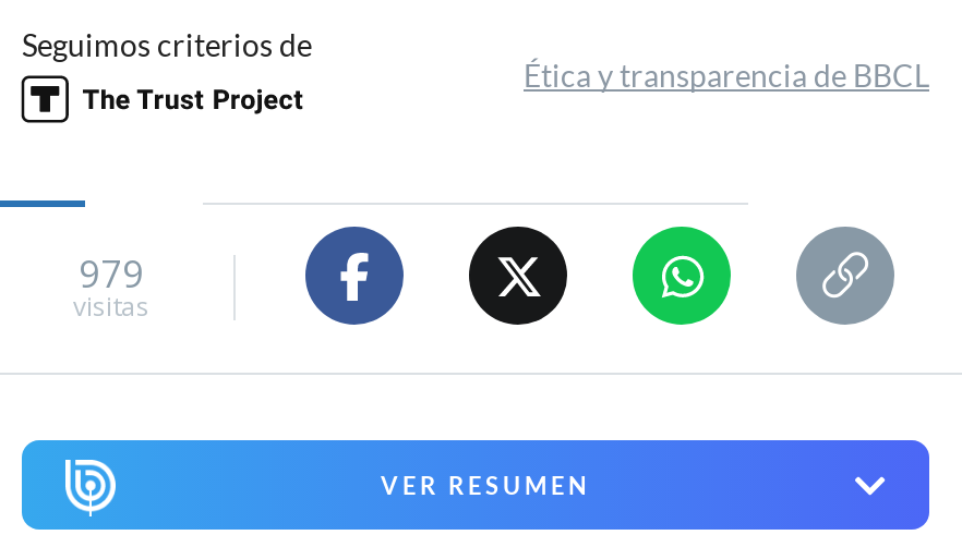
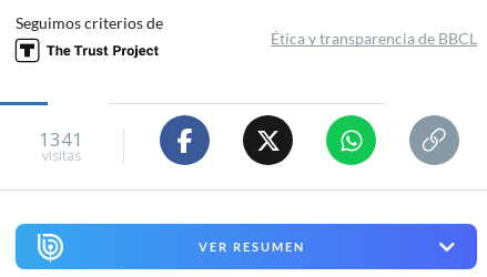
- 979
+ 1341
